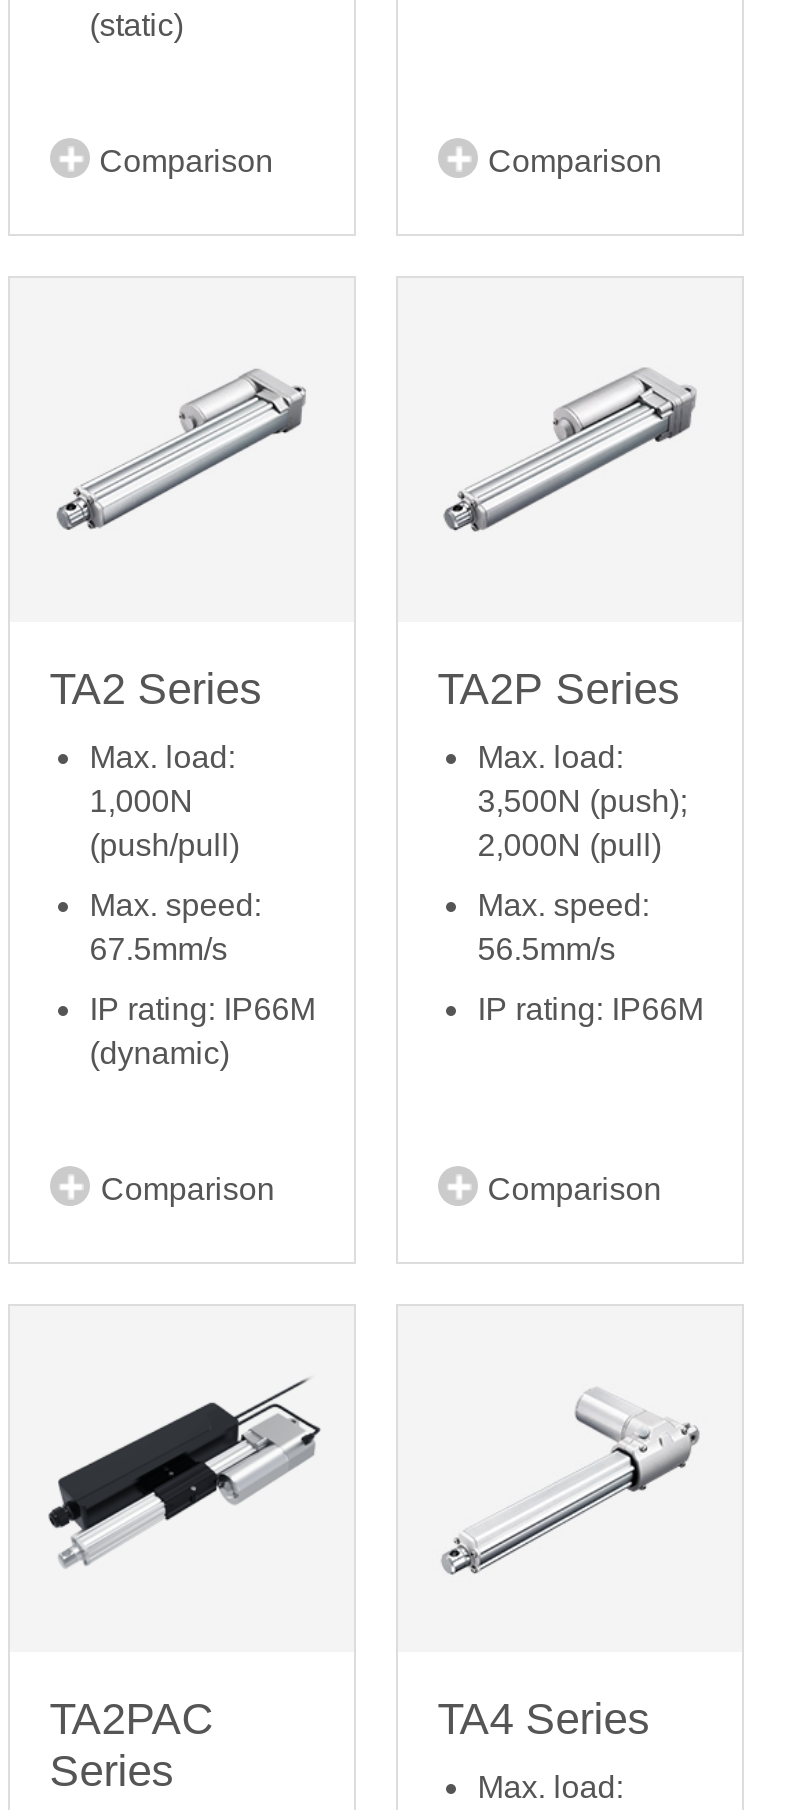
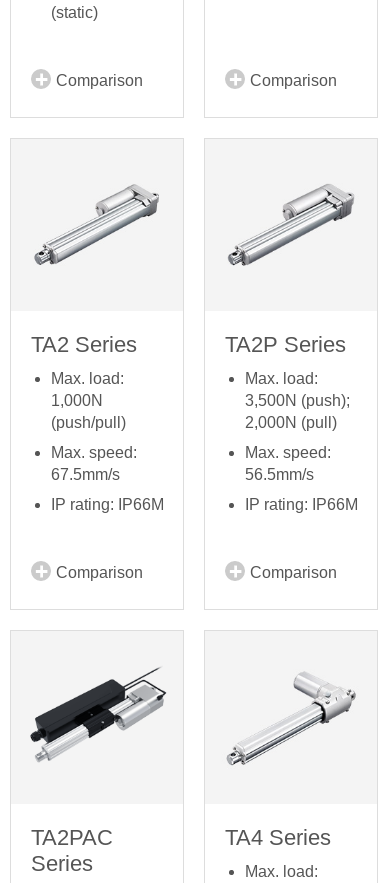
- (dynamic)
